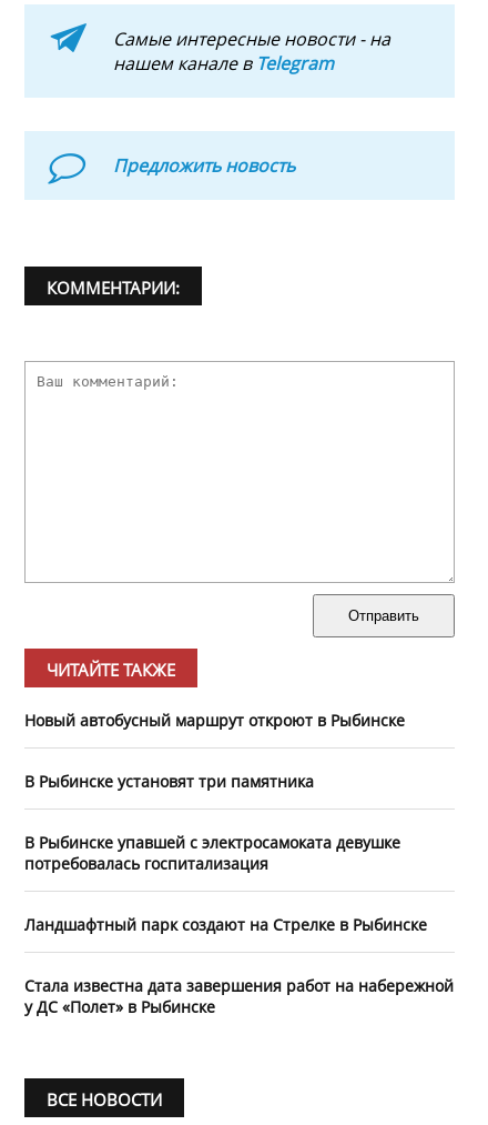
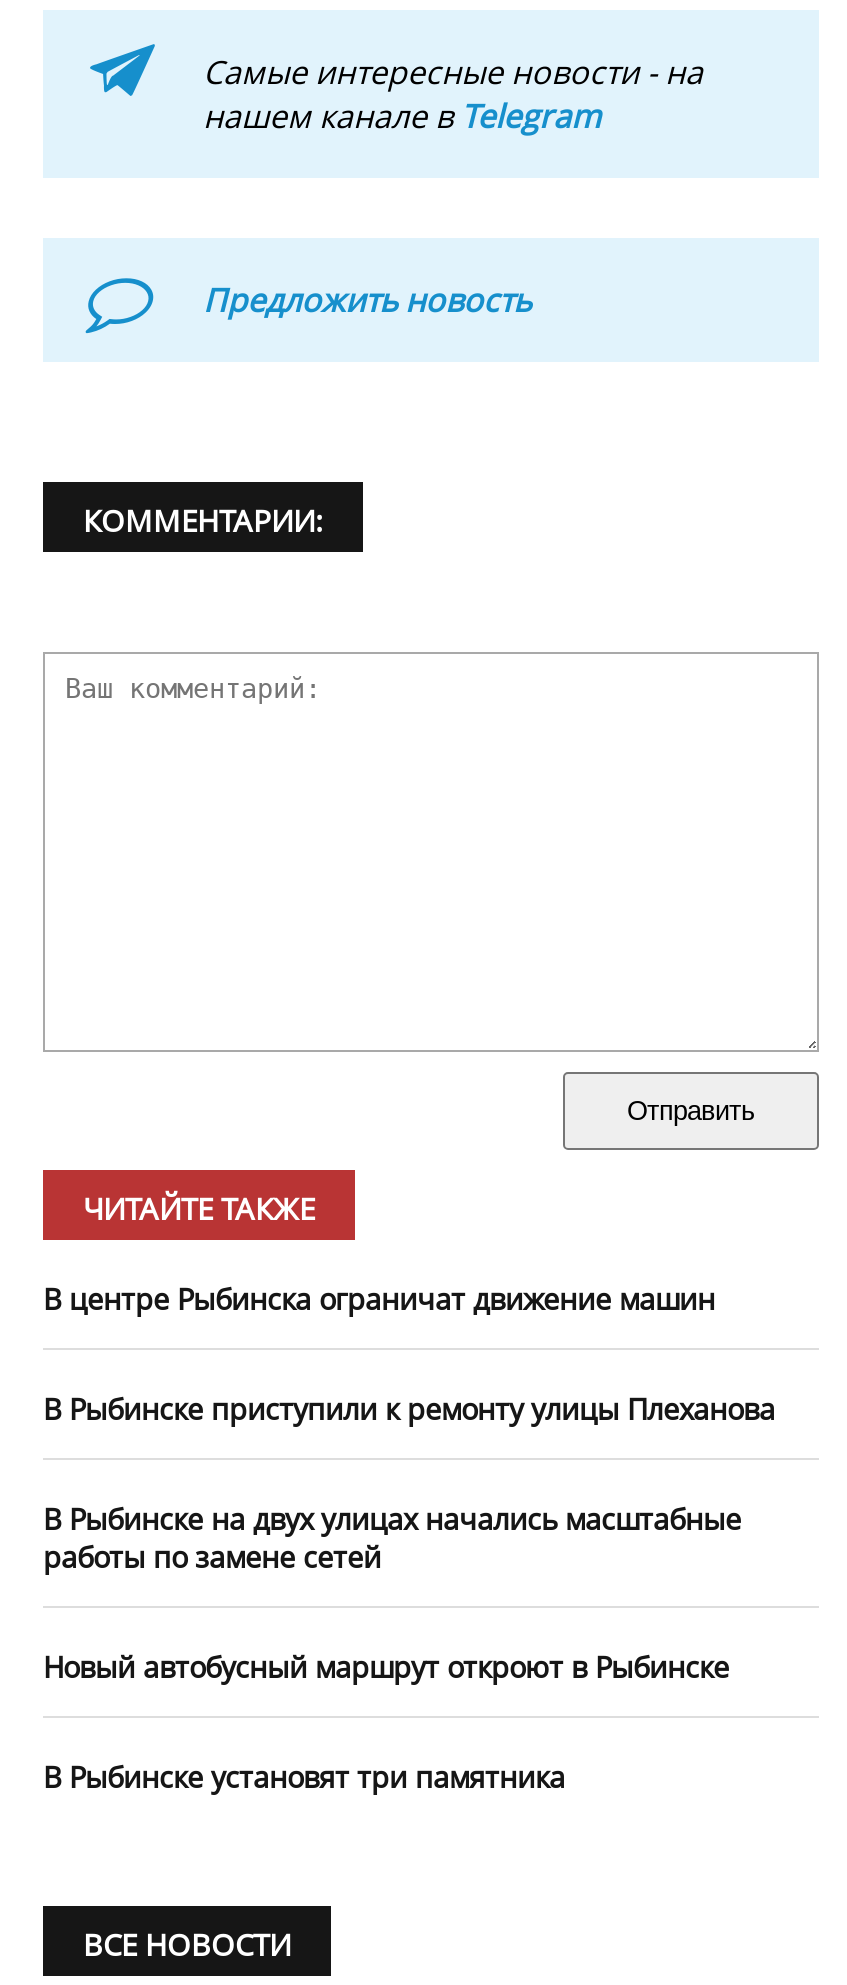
+ В центре Рыбинска ограничат движение машин
+ В Рыбинске приступили к ремонту улицы Плеханова
+ В Рыбинске на двух улицах начались масштабные
+ работы по замене сетей

moved down: Новый автобусный маршрут откроют в Рыбинске | В Рыбинске установят три памятника

- В Рыбинске упавшей с электросамоката девушке
- потребовалась госпитализация
- Ландшафтный парк создают на Стрелке в Рыбинске
- Стала известна дата завершения работ на набережной
- у ДС «Полет» в Рыбинске
